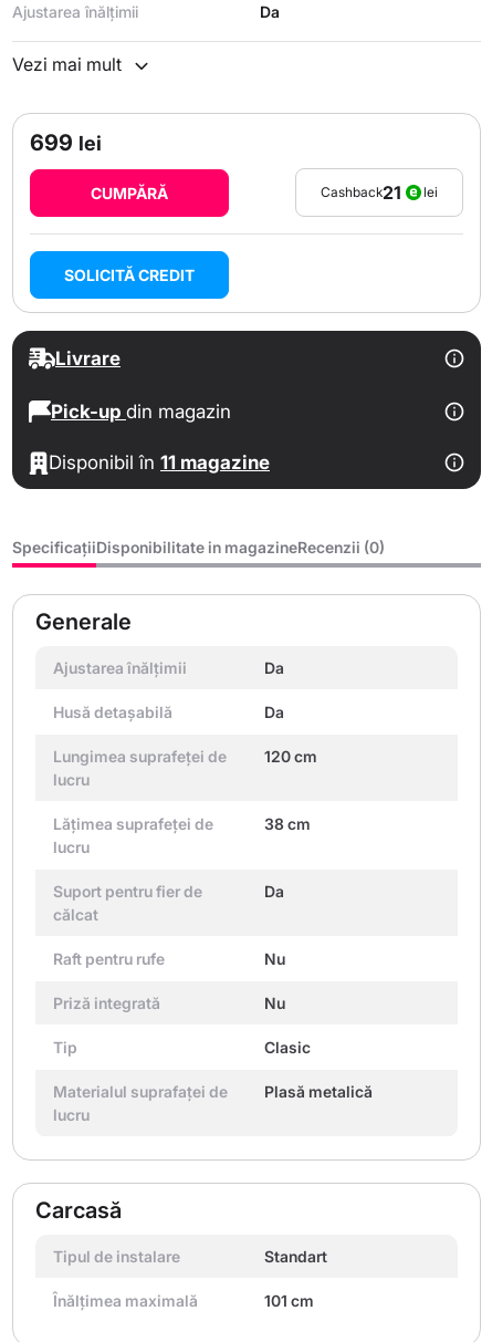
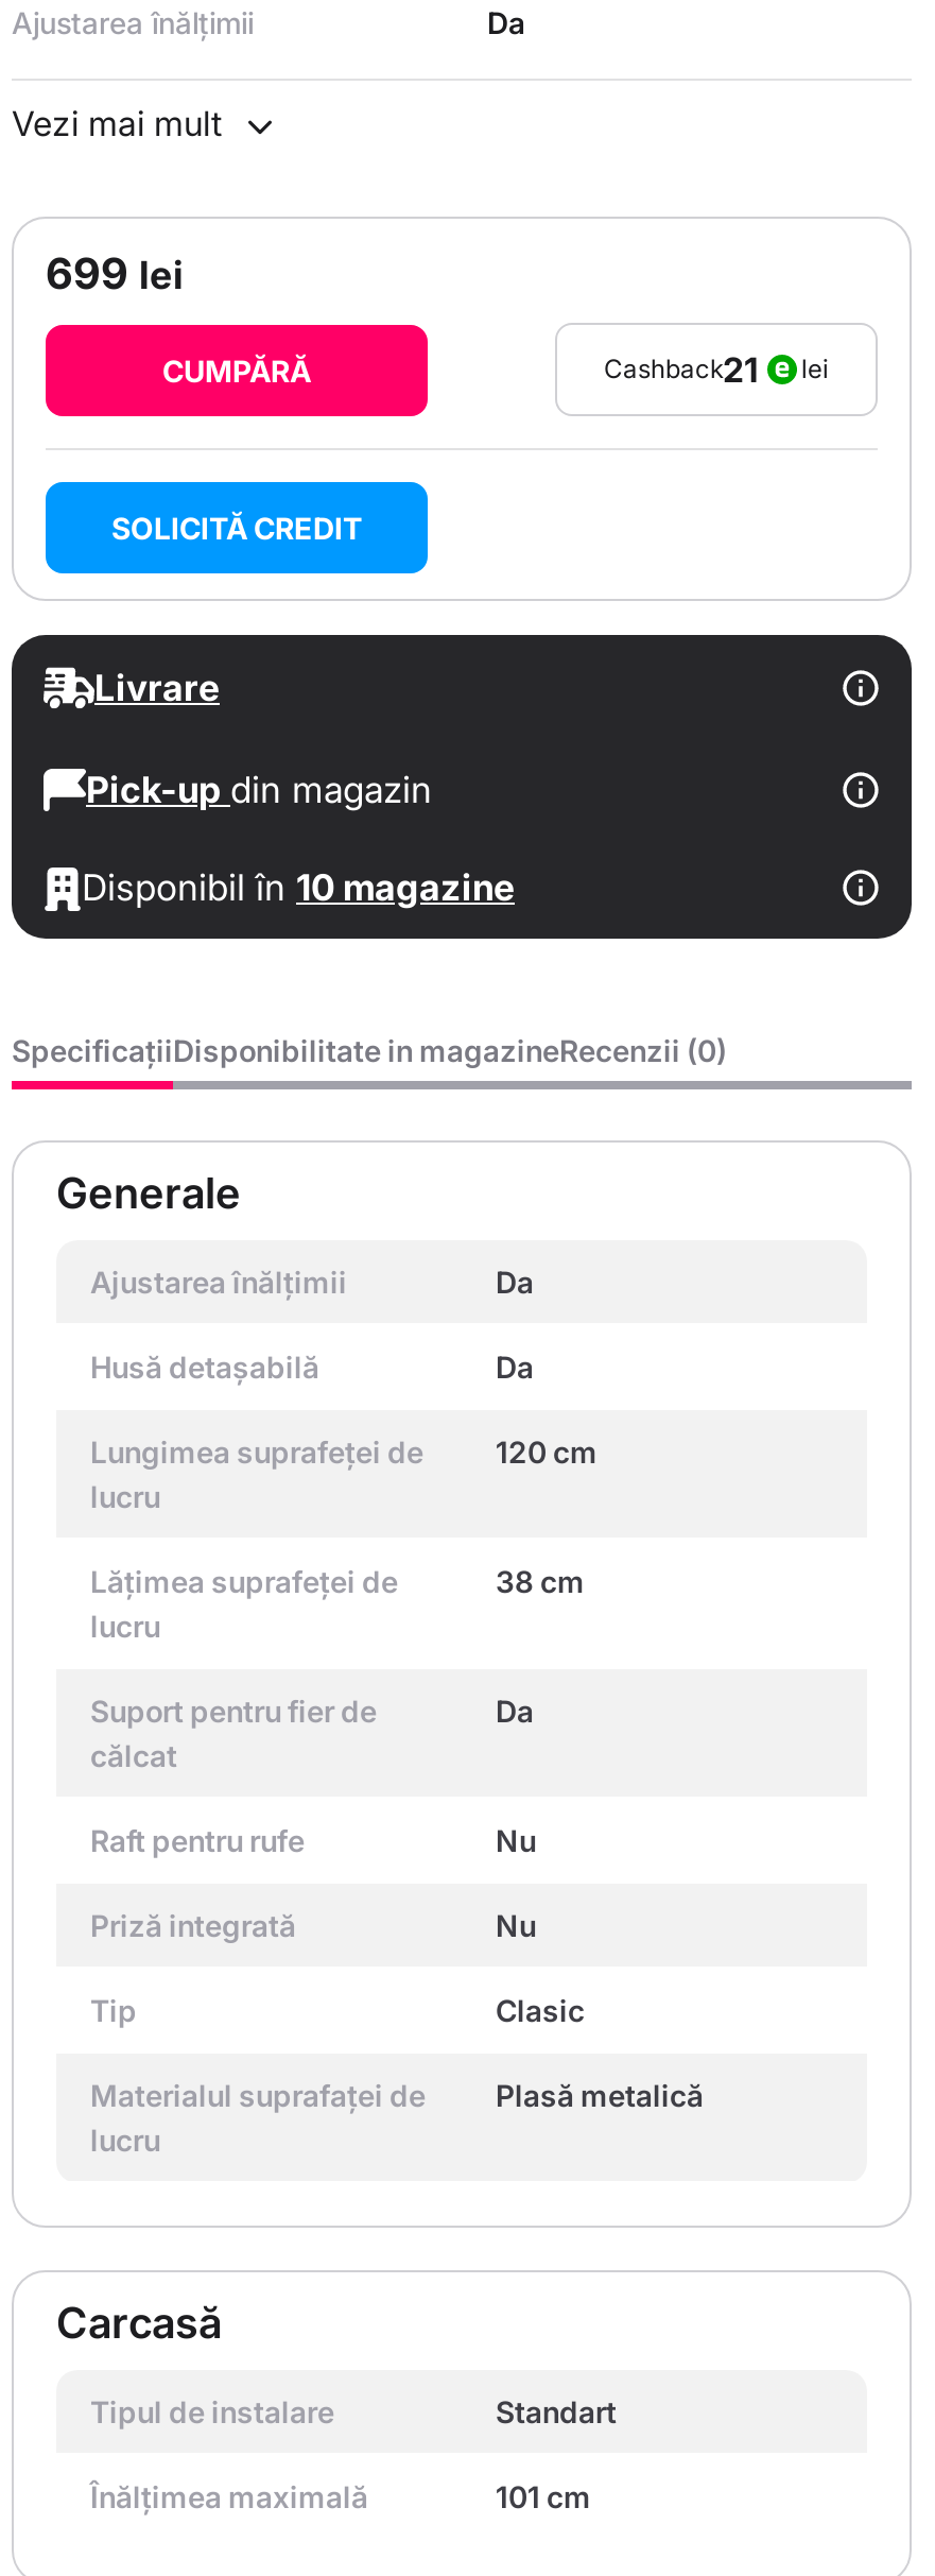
- Disponibil în 11 magazine
+ Disponibil în 10 magazine
